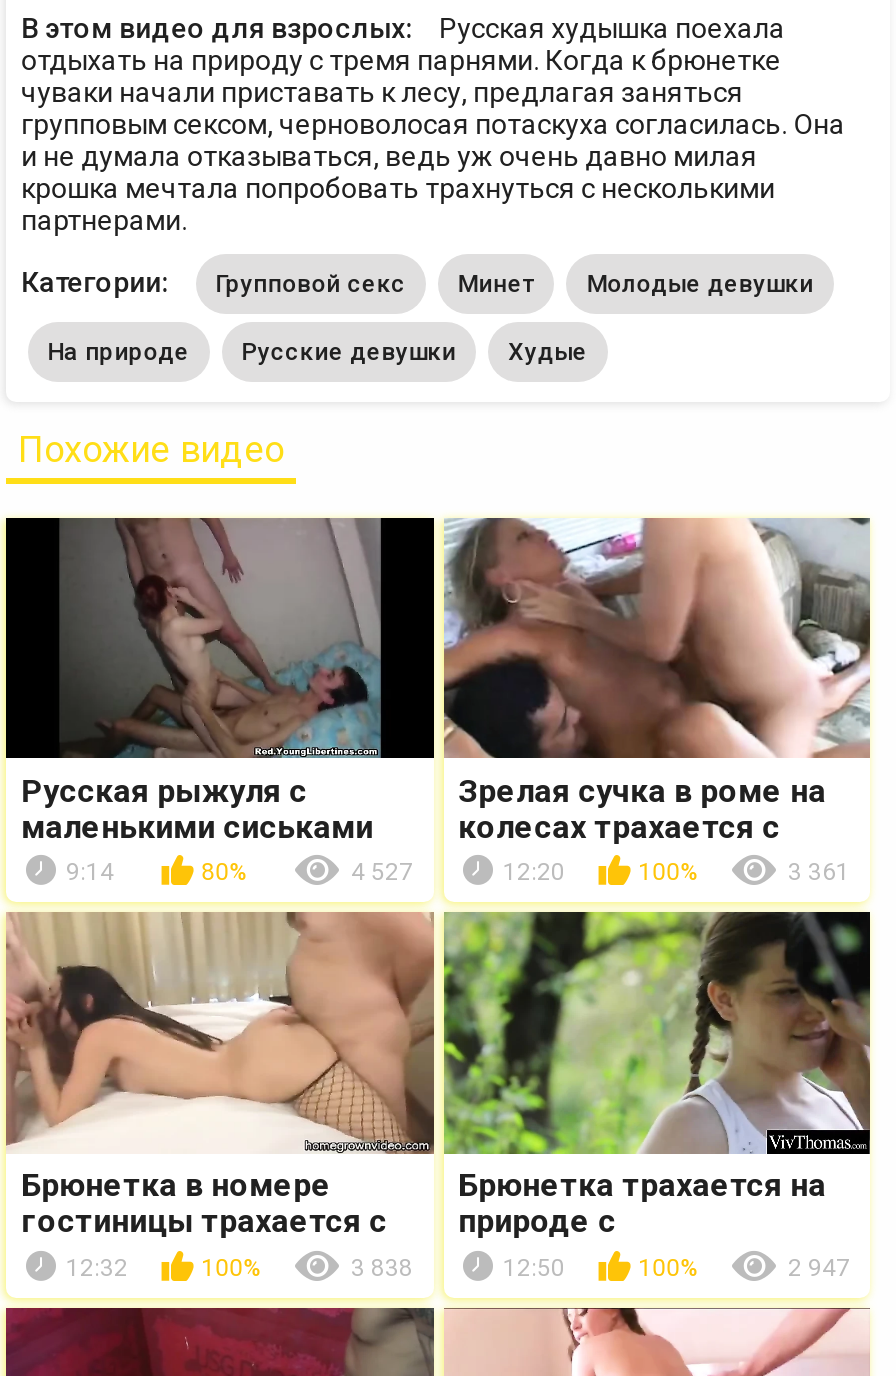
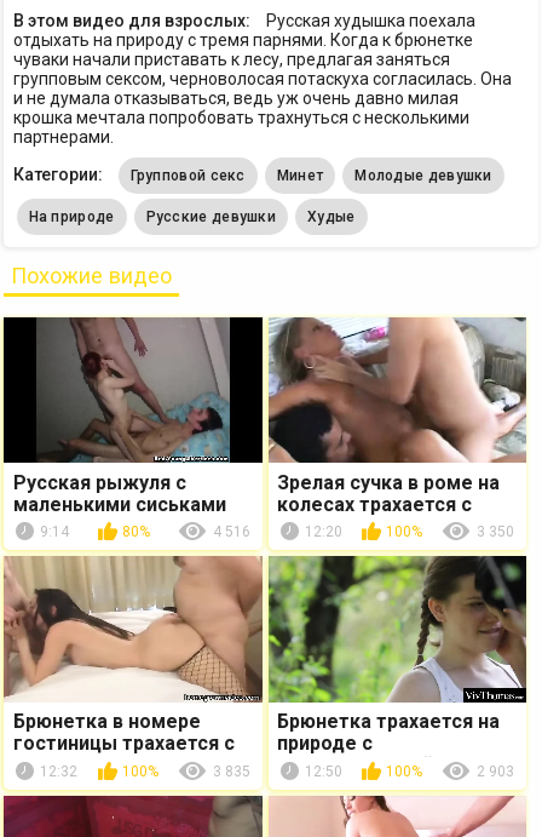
- 4 527
+ 4 516

- 3 361
+ 3 350

- 3 838
+ 3 835

- 2 947
+ 2 903
